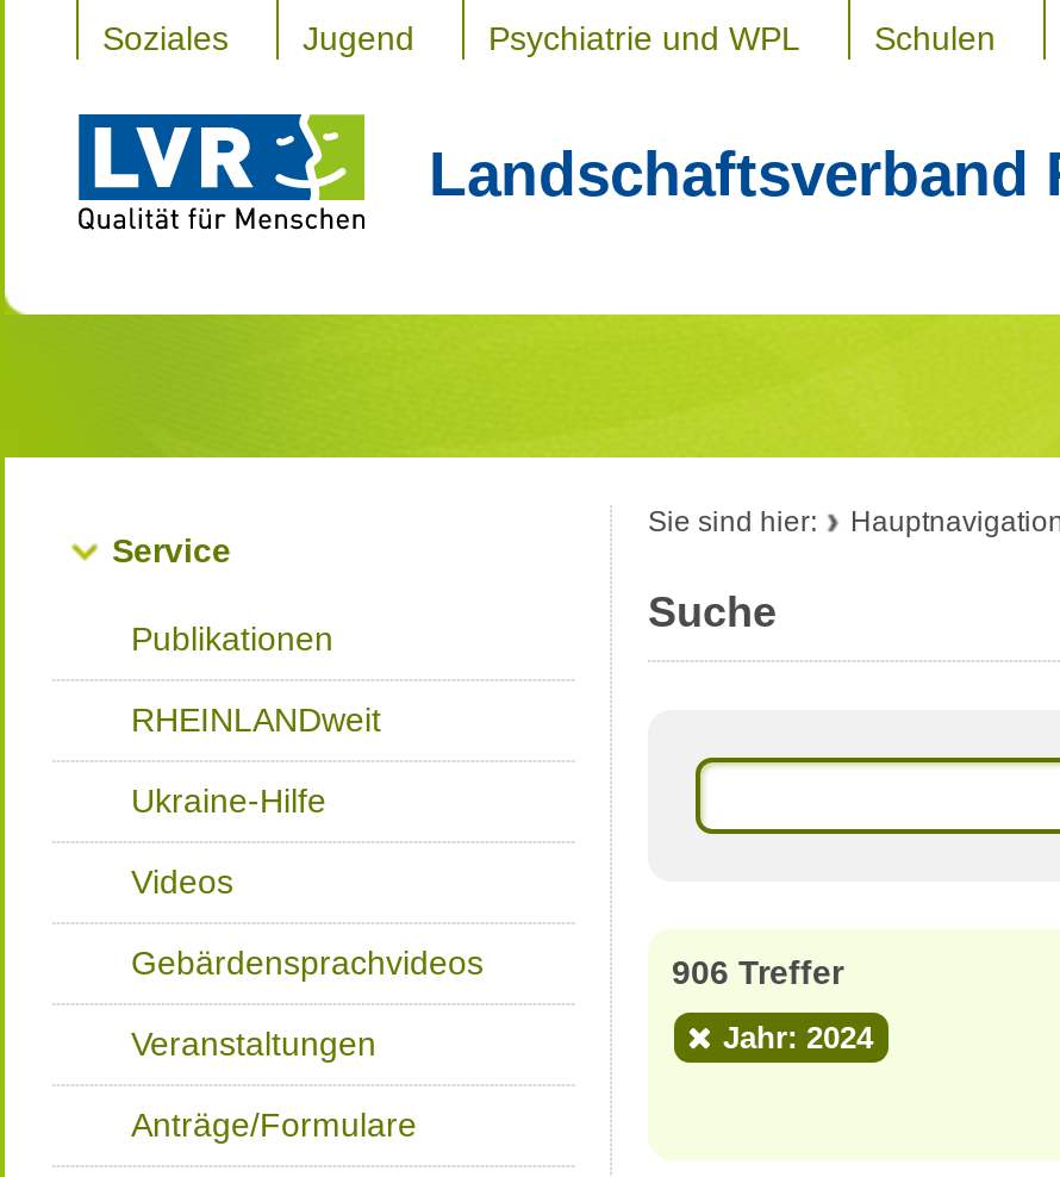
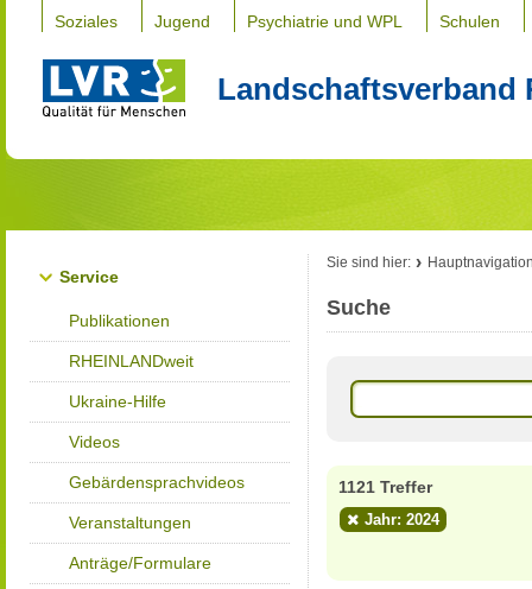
- 906 Treffer
+ 1121 Treffer
